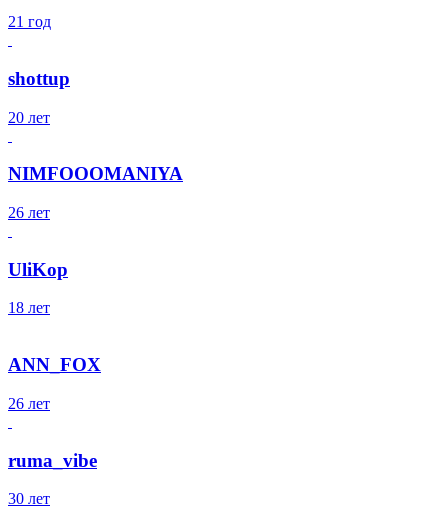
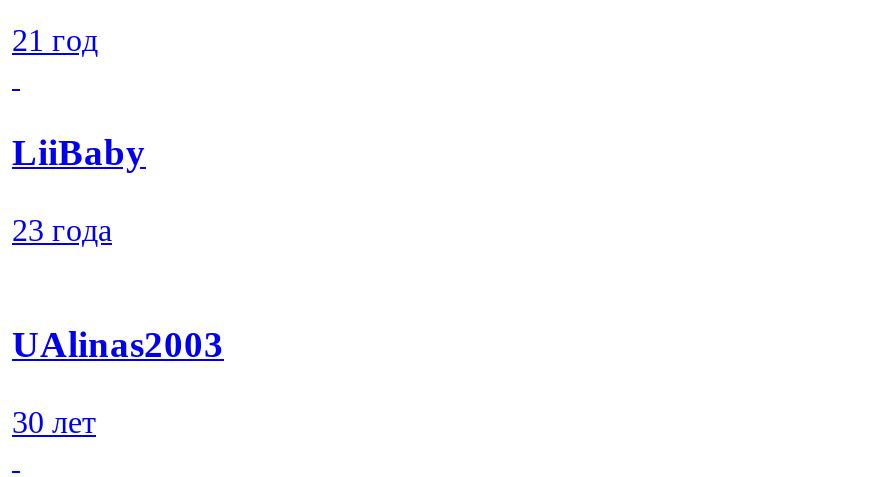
- shottup
- 20 лет
- NIMFOOOMANIYA
- 26 лет
- UliKop
- 18 лет
- ANN_FOX
- 26 лет
- ruma_vibe
+ LiiBaby
+ 23 года
+ UAlinas2003
